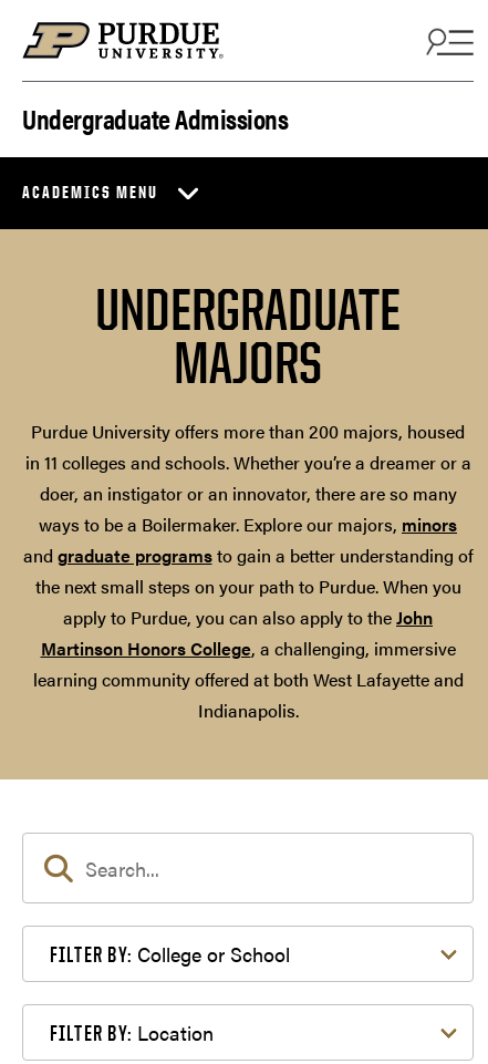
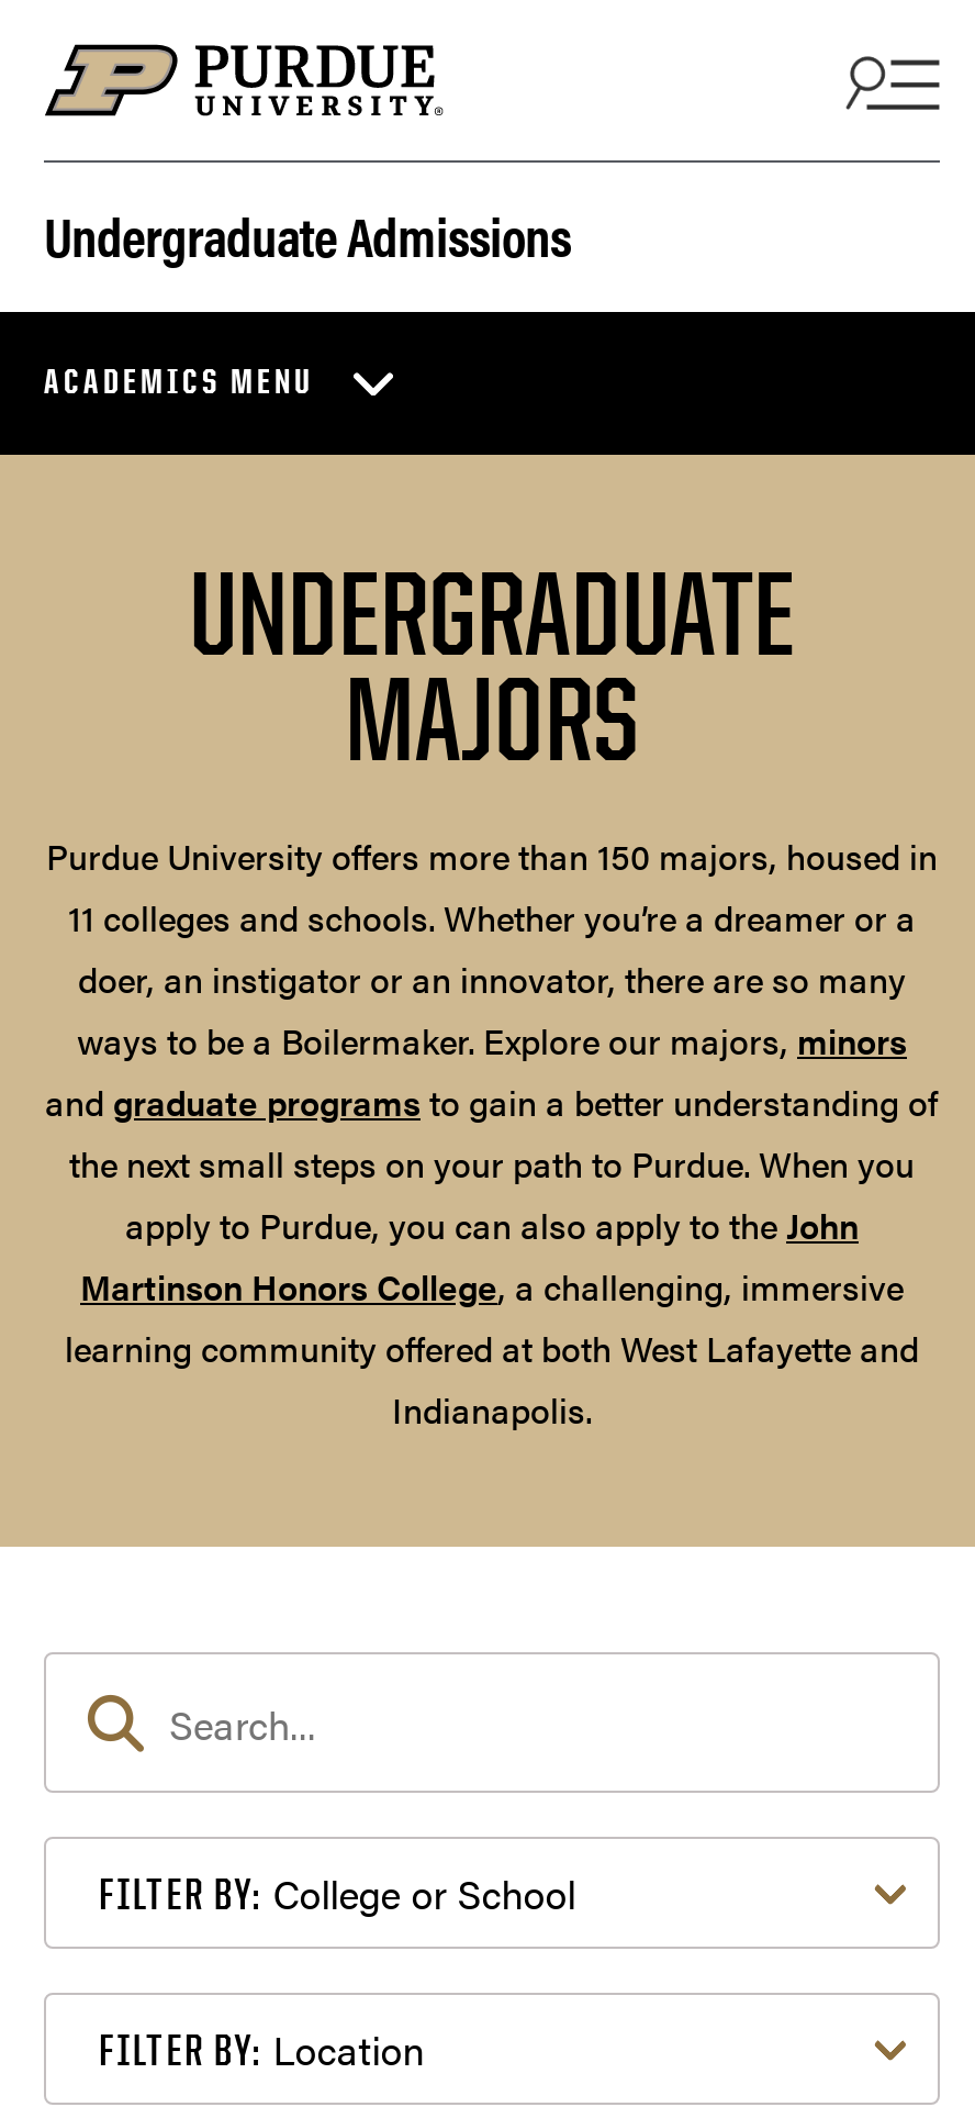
- Purdue University offers more than 200 majors, housed
- in 11 colleges and schools. Whether you’re a dreamer or a
+ Purdue University offers more than 150 majors, housed in
+ 11 colleges and schools. Whether you’re a dreamer or a
